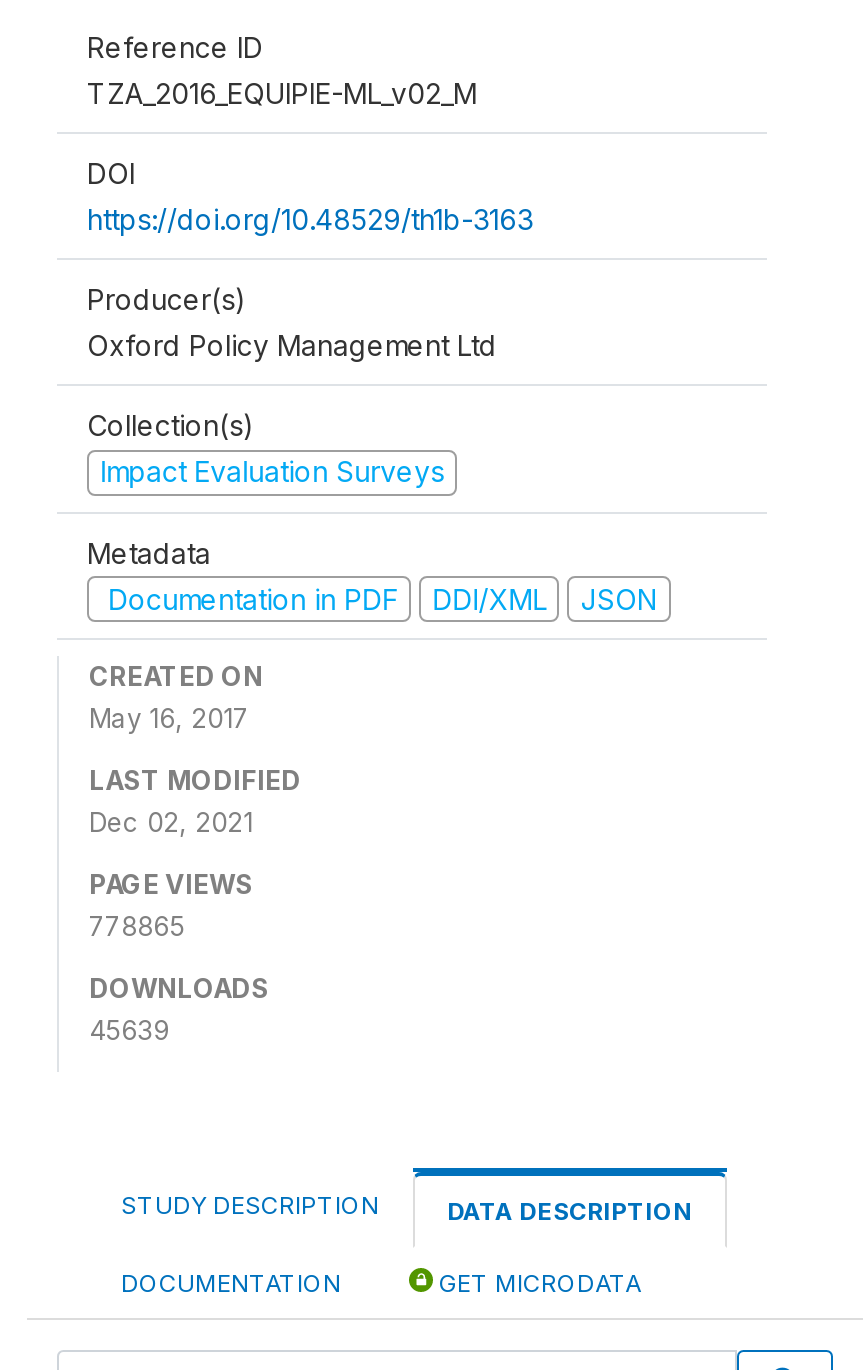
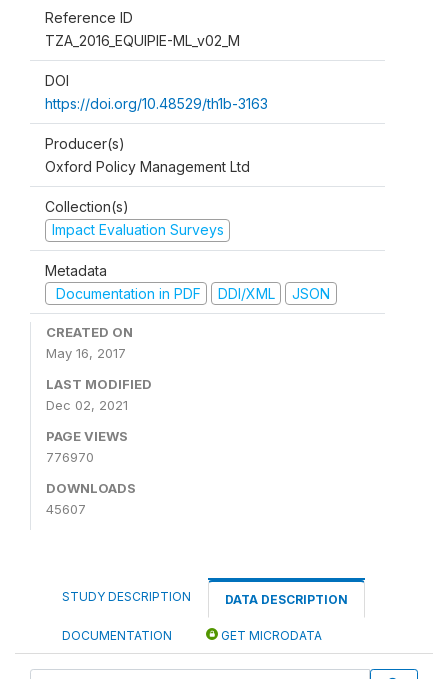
- 778865
+ 776970

- 45639
+ 45607
